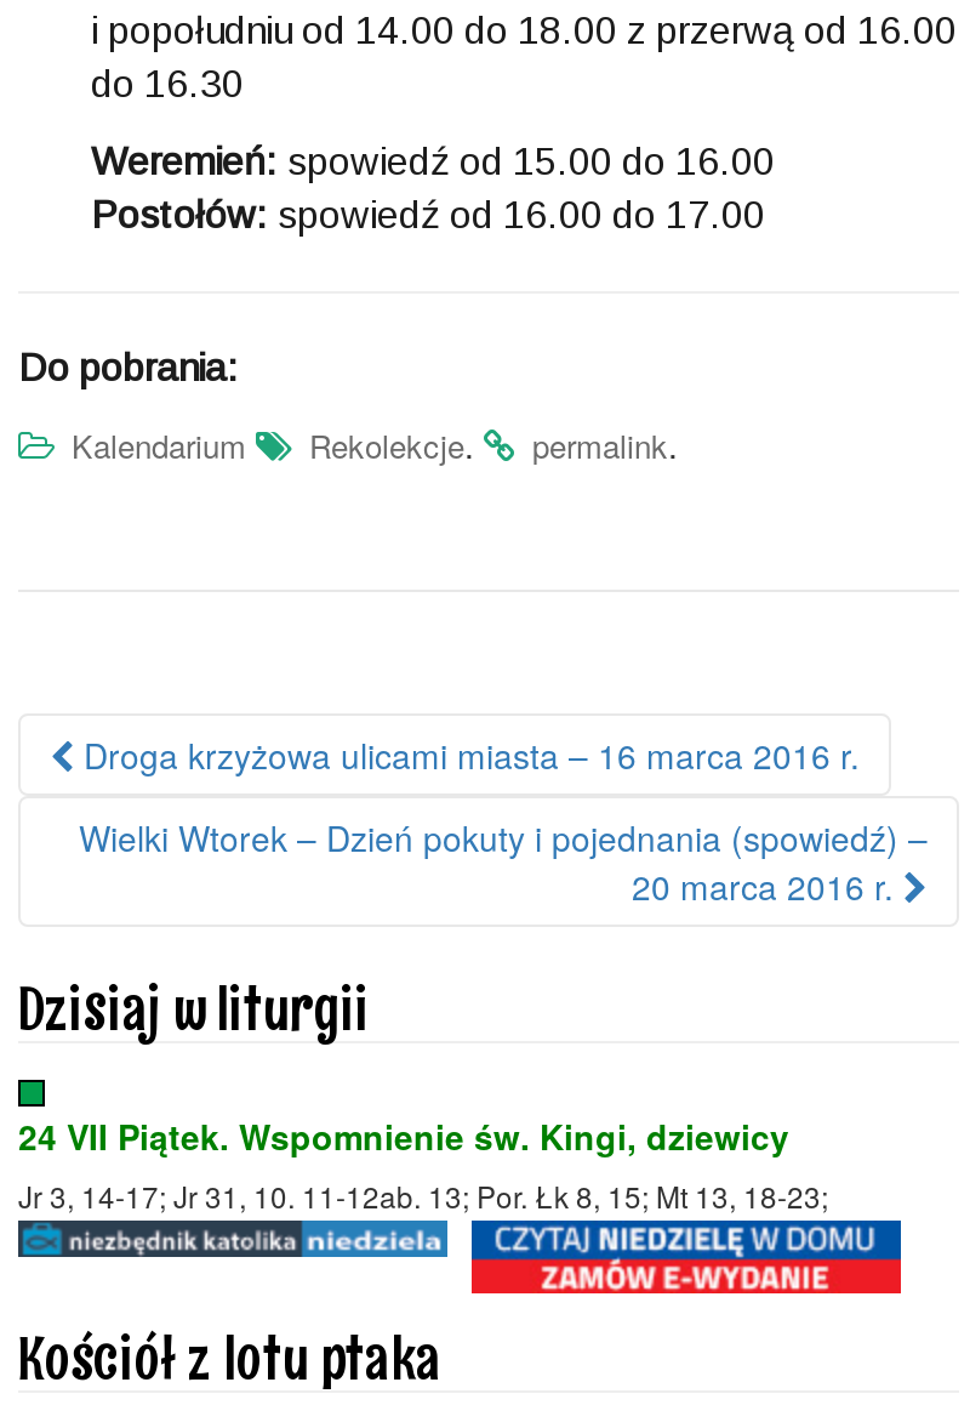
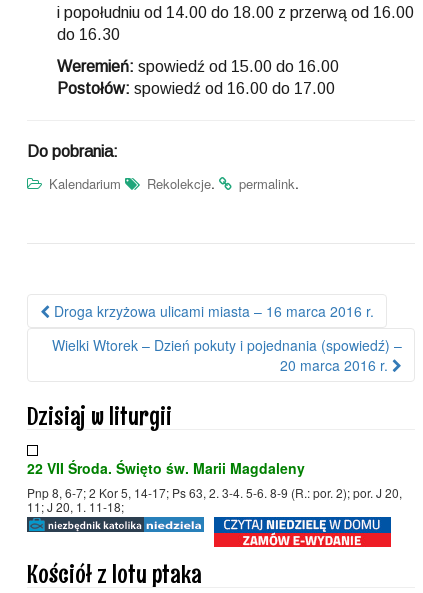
- 24 VII Piątek. Wspomnienie św. Kingi, dziewicy
- Jr 3, 14-17; Jr 31, 10. 11-12ab. 13; Por. Łk 8, 15; Mt 13, 18-23;
+ 22 VII Środa. Święto św. Marii Magdaleny
+ Pnp 8, 6-7; 2 Kor 5, 14-17; Ps 63, 2. 3-4. 5-6. 8-9 (R.: por. 2); por. J 20,
+ 11; J 20, 1. 11-18;
